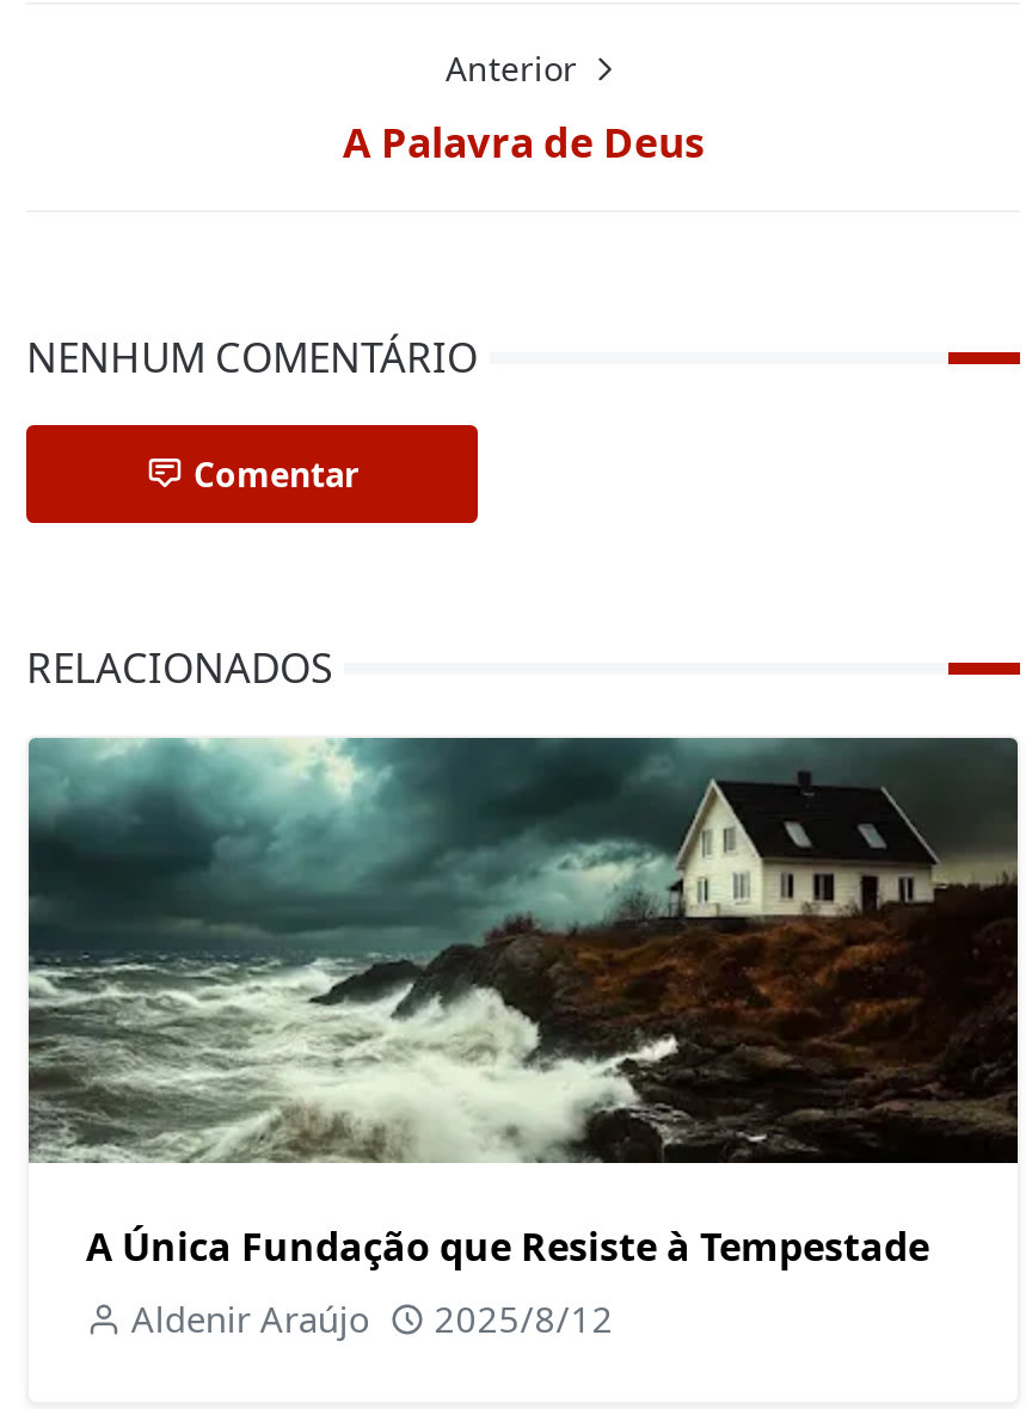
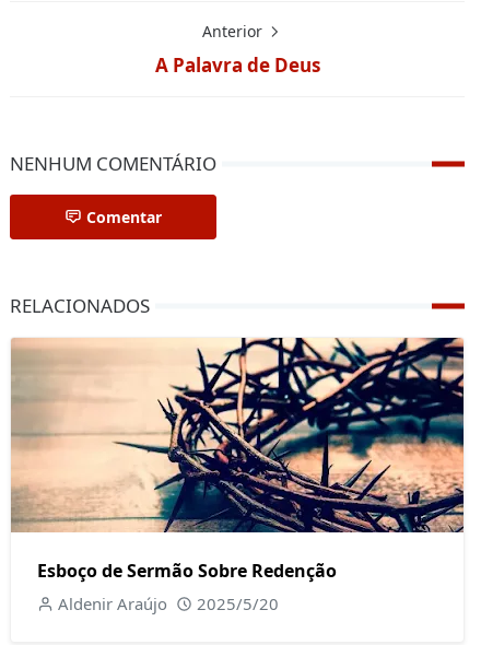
- [image]
- A Única Fundação que Resiste à Tempestade
+ [image]
+ Esboço de Sermão Sobre Redenção

- Aldenir Araújo 2025/8/12
+ Aldenir Araújo 2025/5/20
